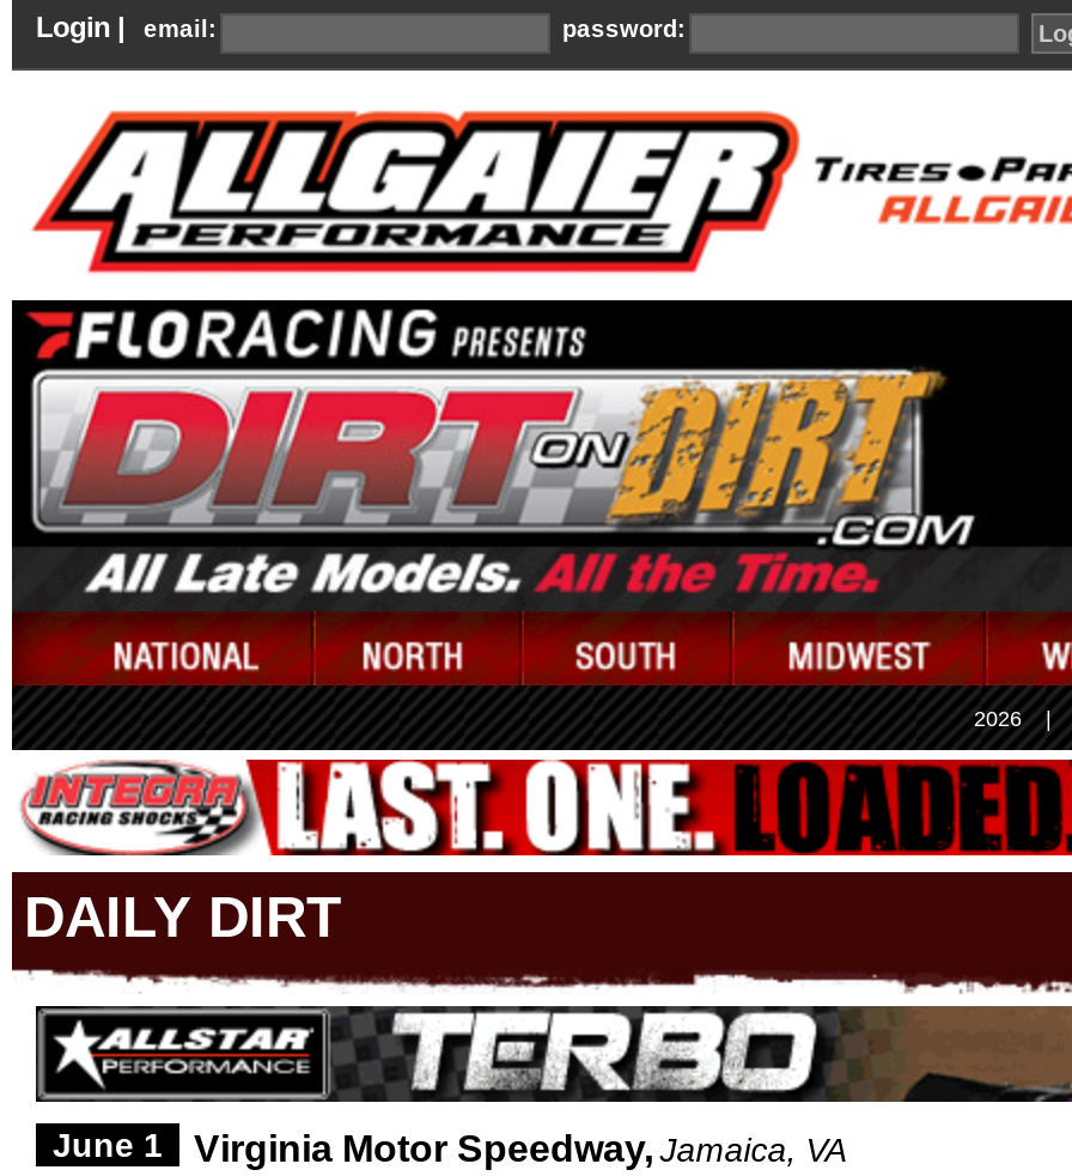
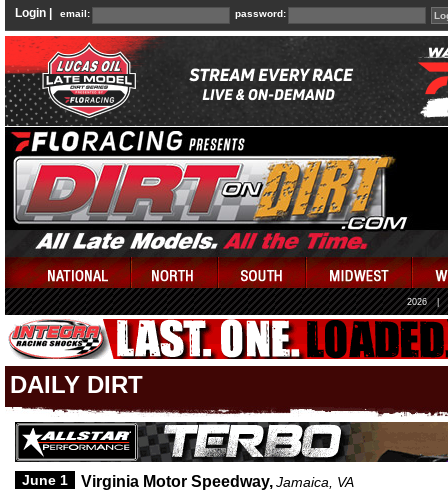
- [image]
+ [image]
